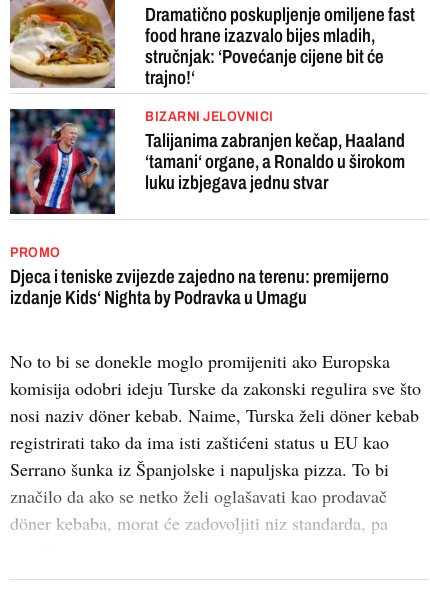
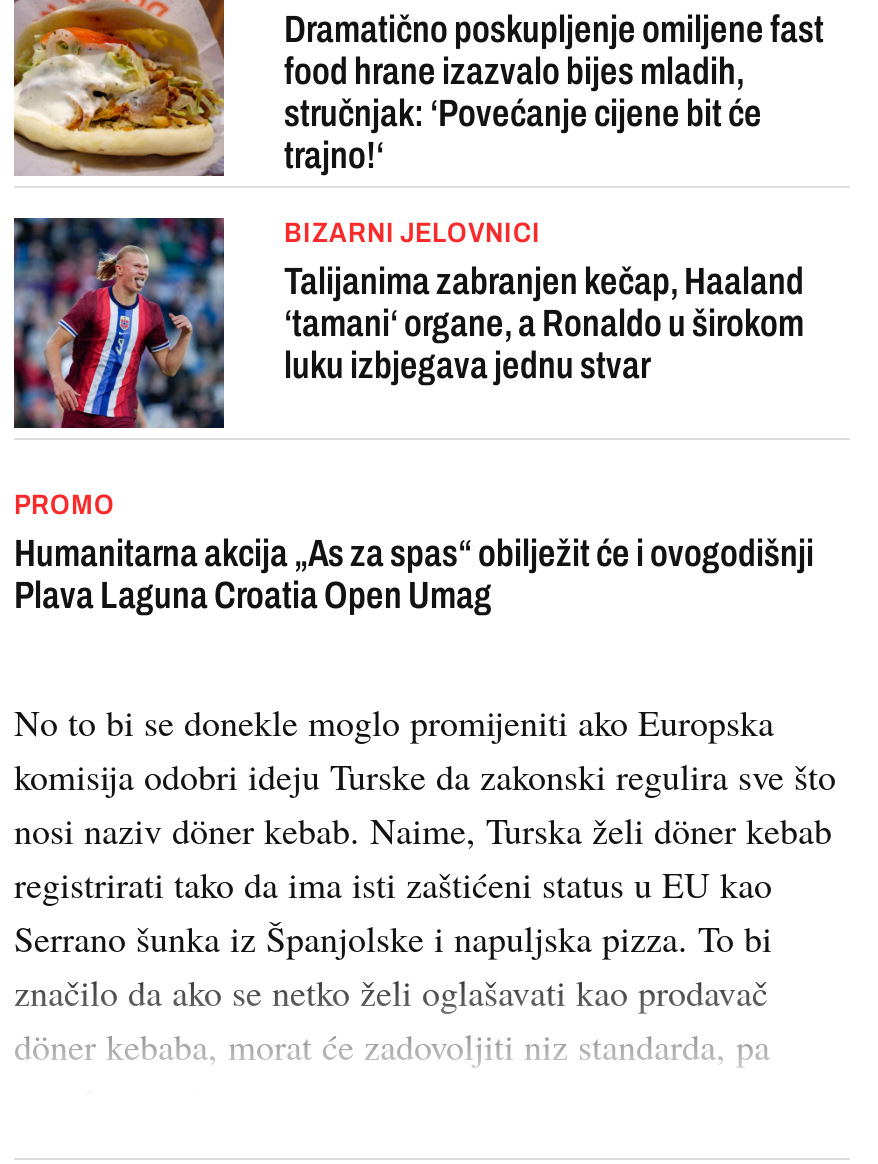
- Djeca i teniske zvijezde zajedno na terenu: premijerno
- izdanje Kids‘ Nighta by Podravka u Umagu
+ Humanitarna akcija „As za spas“ obilježit će i ovogodišnji
+ Plava Laguna Croatia Open Umag
